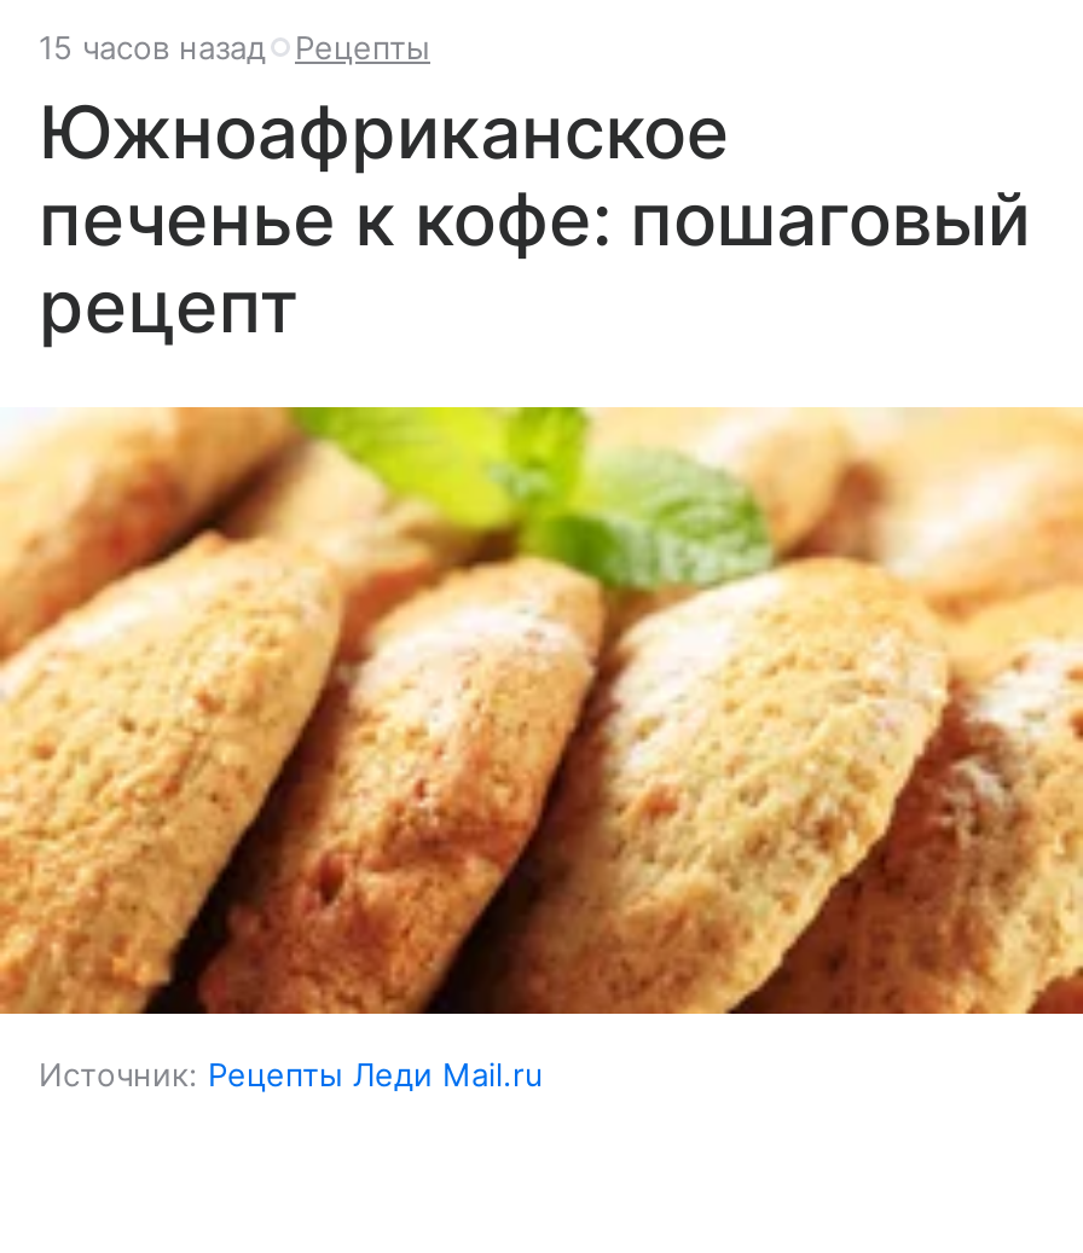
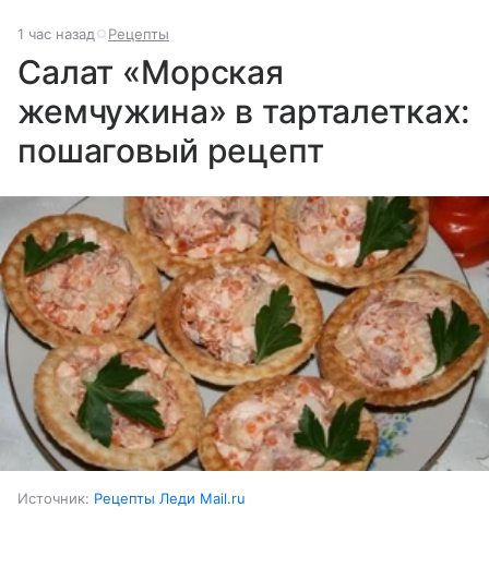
- 15 часов назад Рецепты
+ 1 час назад Рецепты

- Южноафриканское
- печенье к кофе: пошаговый
- рецепт
+ Салат «Морская
+ жемчужина» в тарталетках:
+ пошаговый рецепт

- [image]
+ [image]
